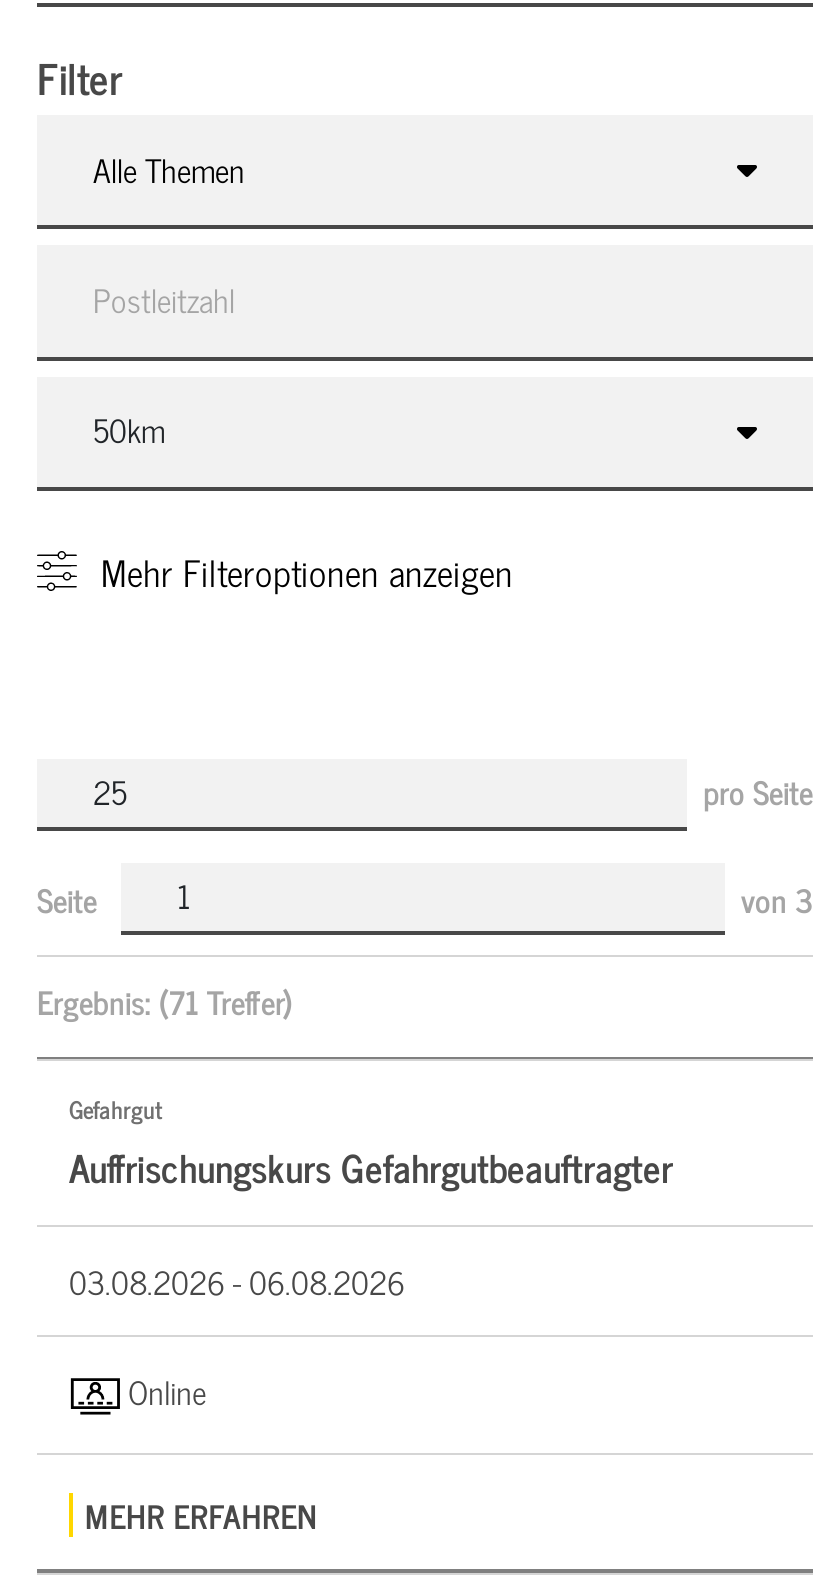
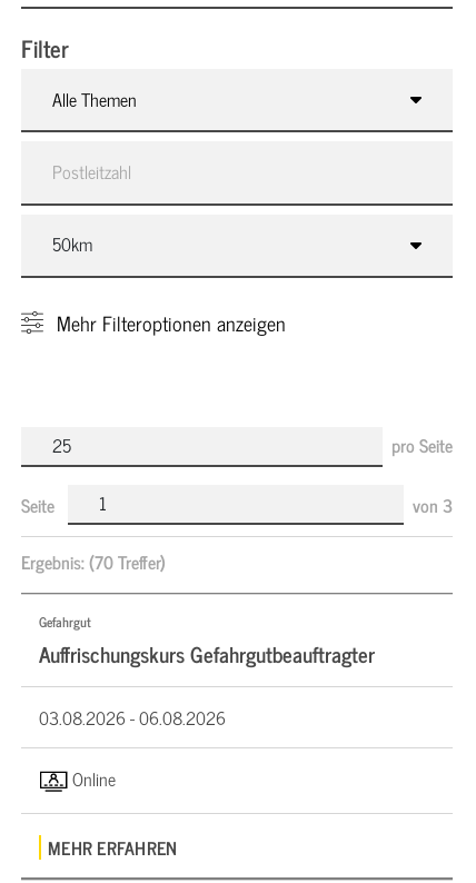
- Ergebnis: (71 Treffer)
+ Ergebnis: (70 Treffer)
